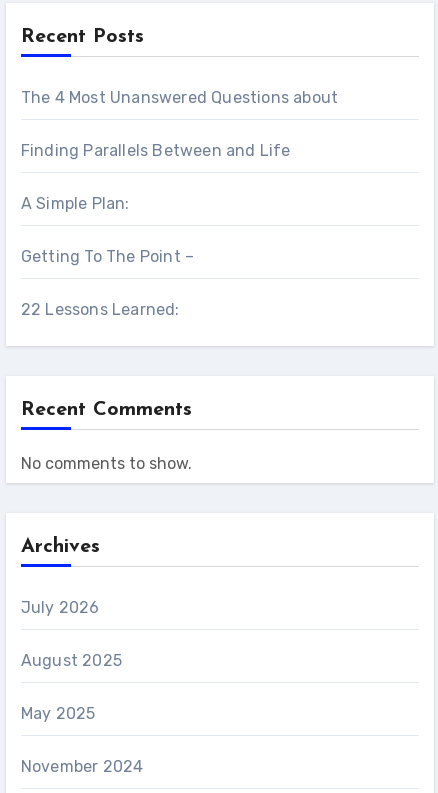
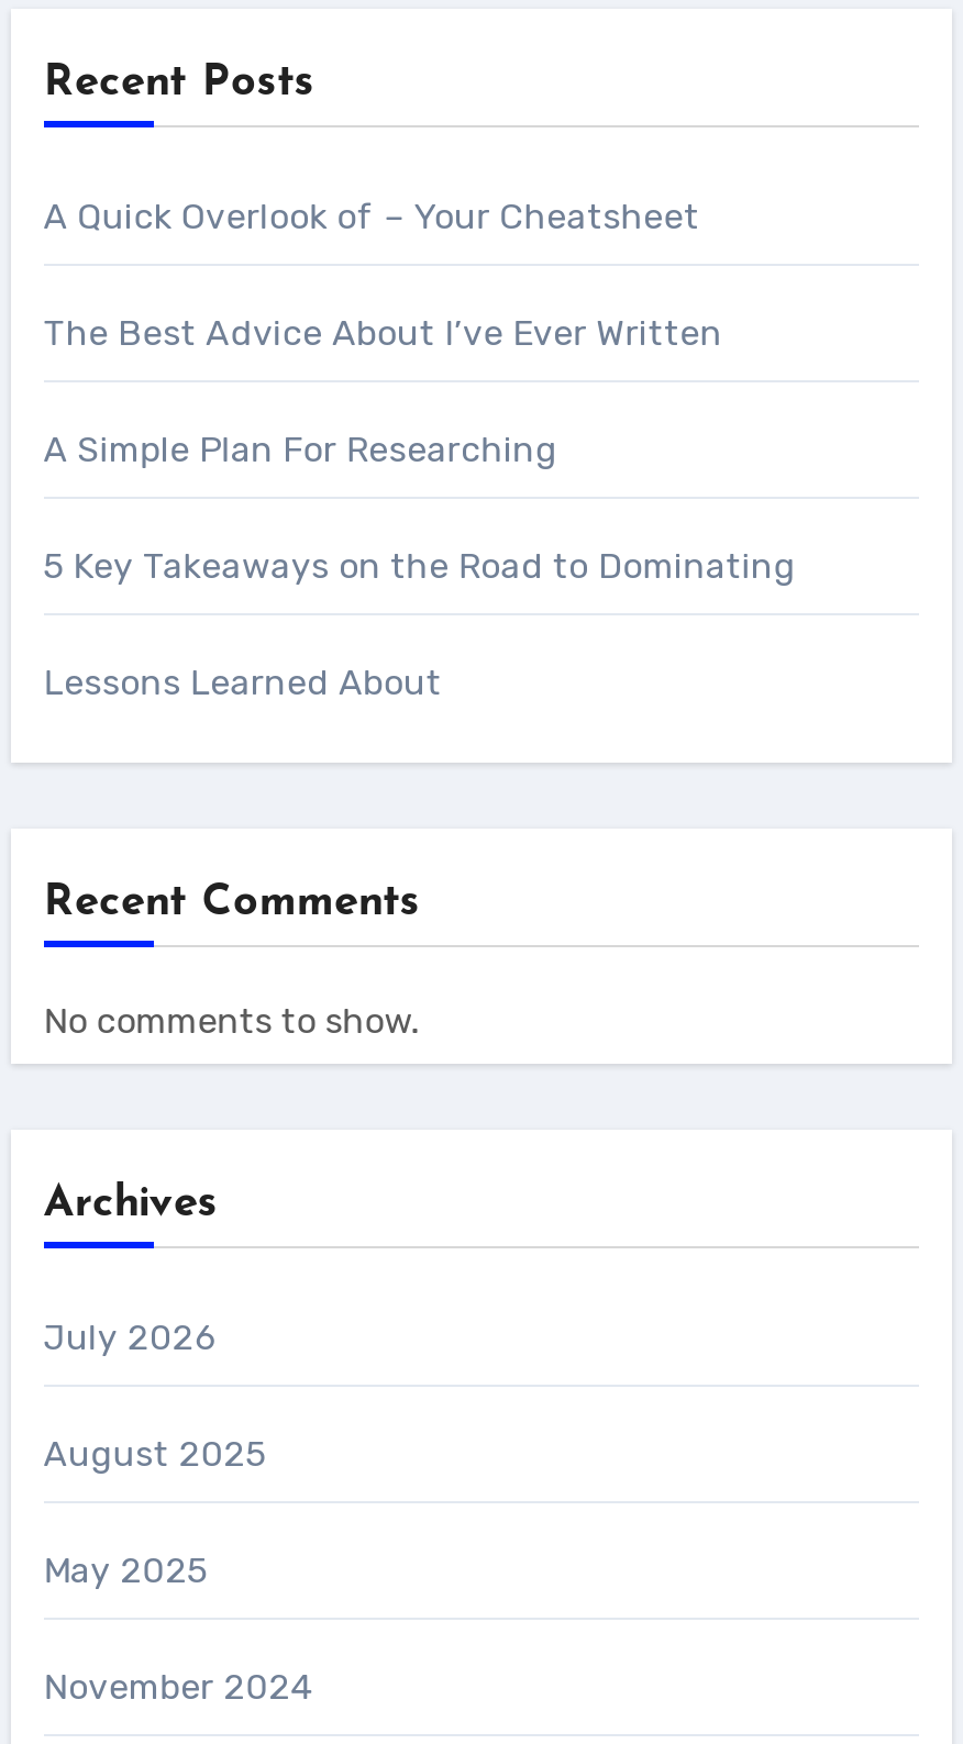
- The 4 Most Unanswered Questions about
+ A Quick Overlook of – Your Cheatsheet

- Finding Parallels Between and Life
+ The Best Advice About I’ve Ever Written

- A Simple Plan:
+ A Simple Plan For Researching

- Getting To The Point –
+ 5 Key Takeaways on the Road to Dominating

- 22 Lessons Learned:
+ Lessons Learned About
